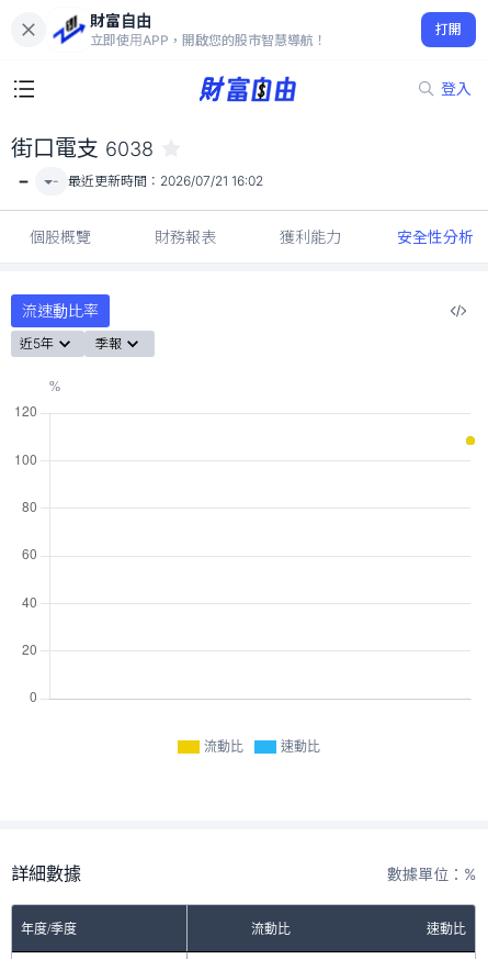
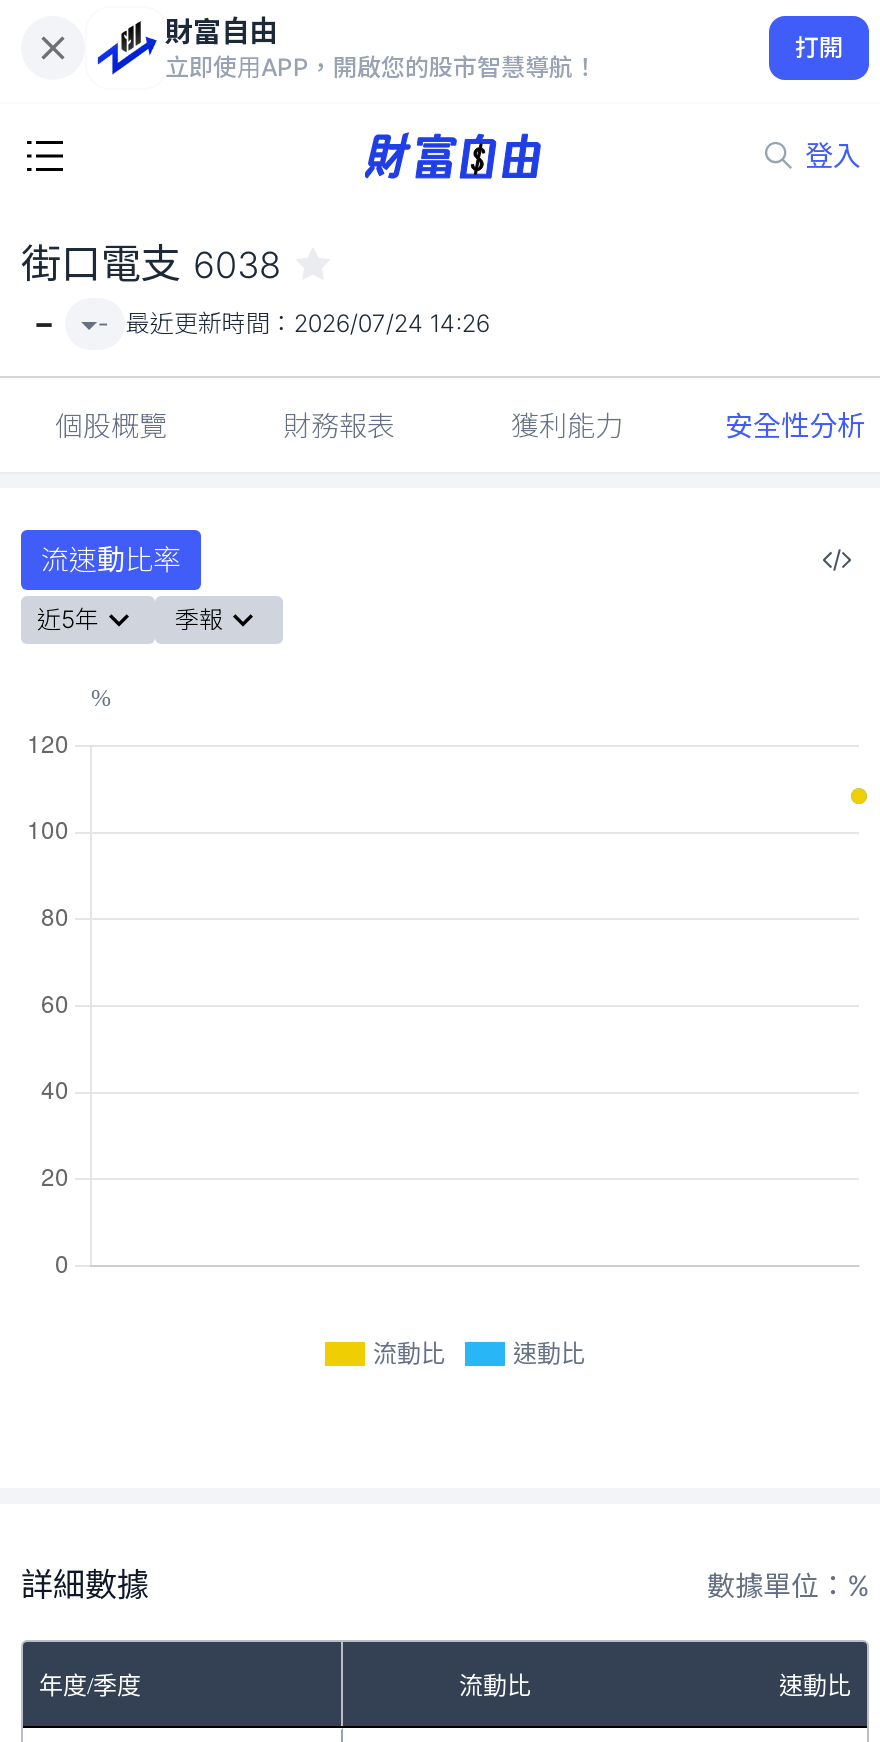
- - 最近更新時間：2026/07/21 16:02
+ - 最近更新時間：2026/07/24 14:26
